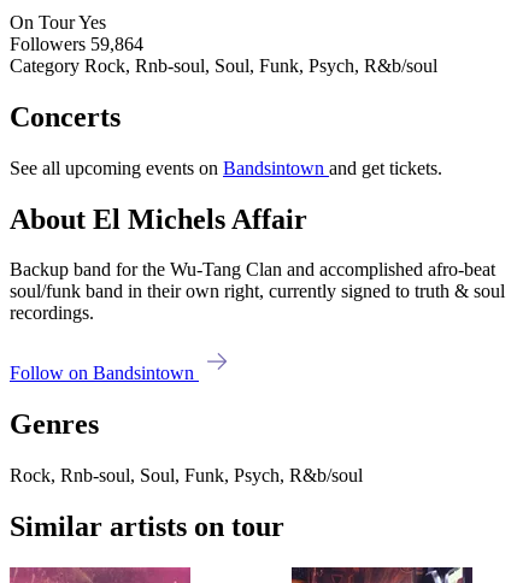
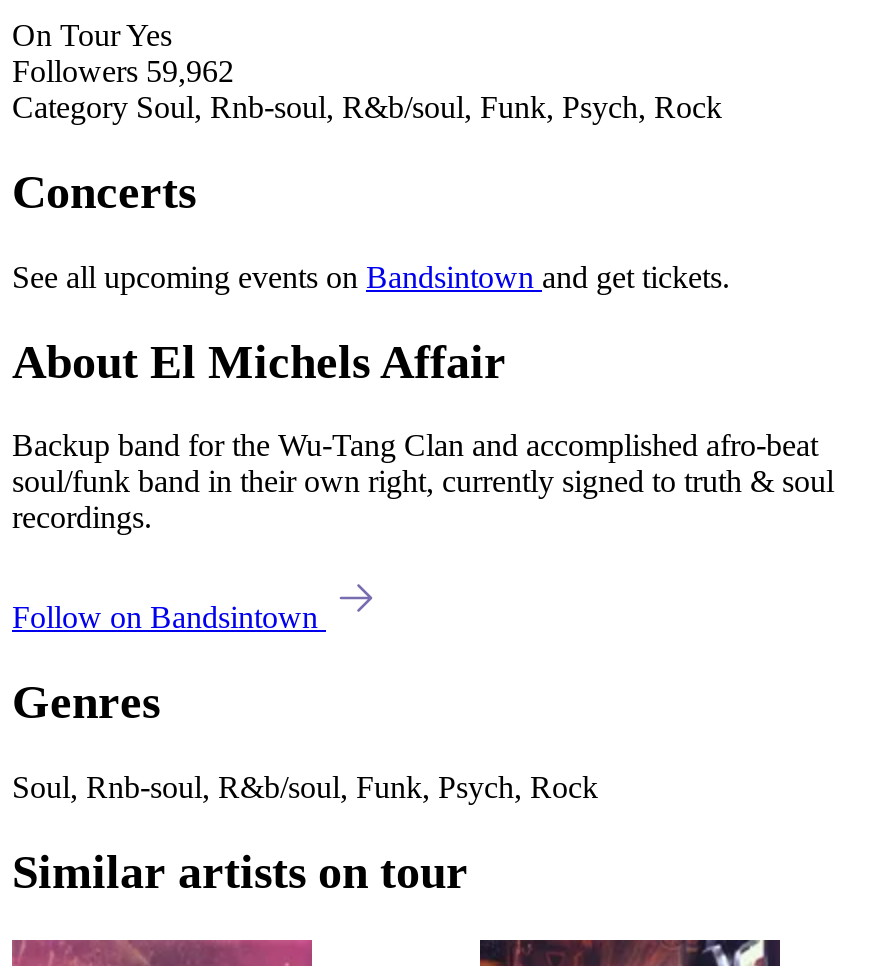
- Followers 59,864
+ Followers 59,962

- Category Rock, Rnb-soul, Soul, Funk, Psych, R&b/soul
+ Category Soul, Rnb-soul, R&b/soul, Funk, Psych, Rock

- Rock, Rnb-soul, Soul, Funk, Psych, R&b/soul
+ Soul, Rnb-soul, R&b/soul, Funk, Psych, Rock
